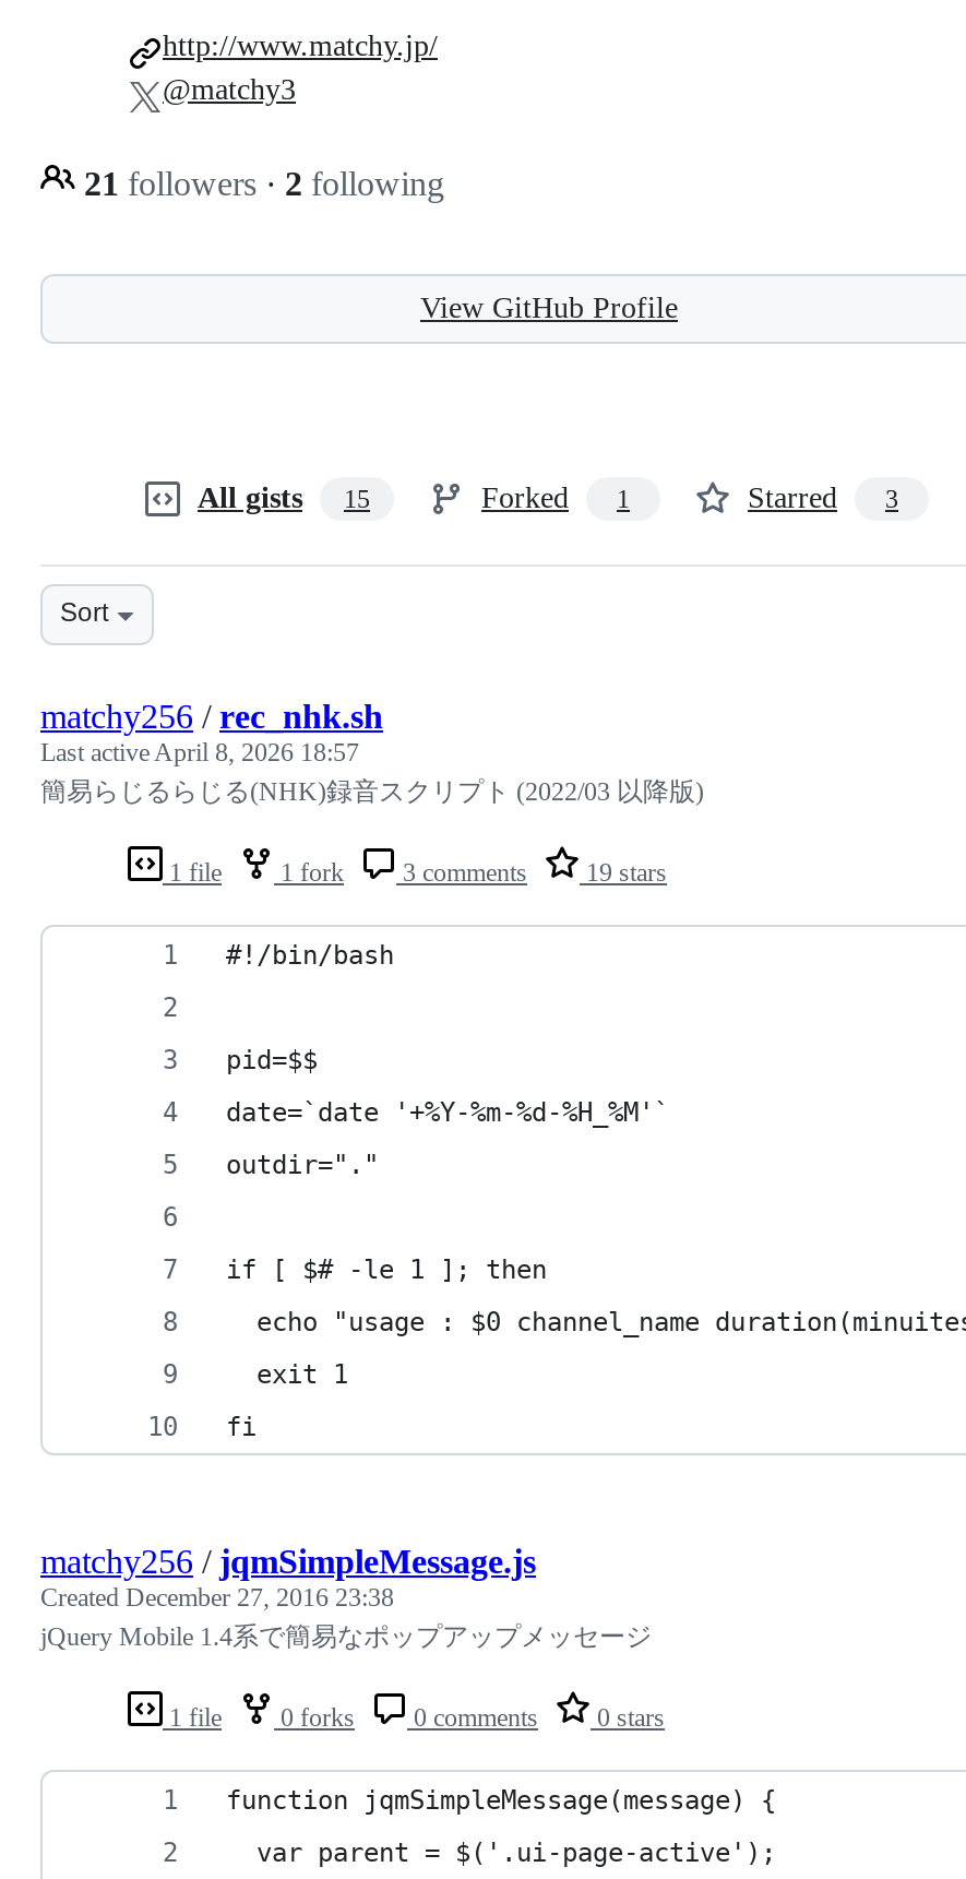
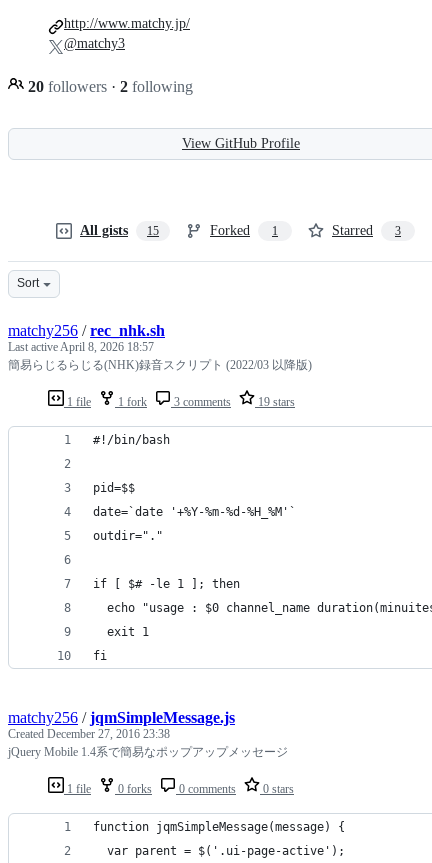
- 21 followers · 2 following
+ 20 followers · 2 following
